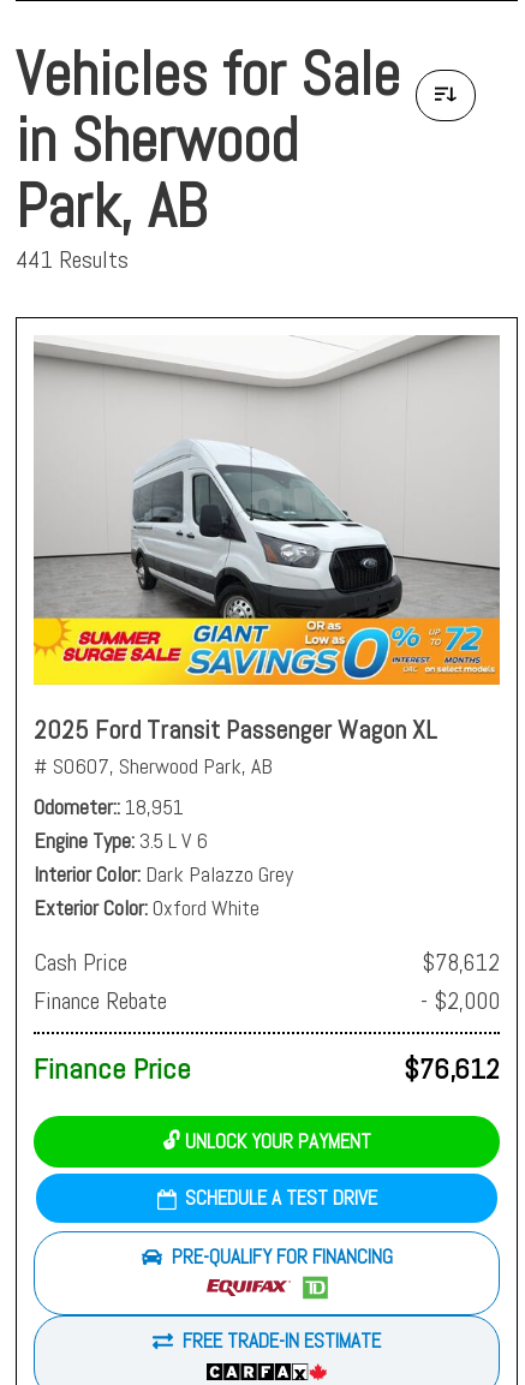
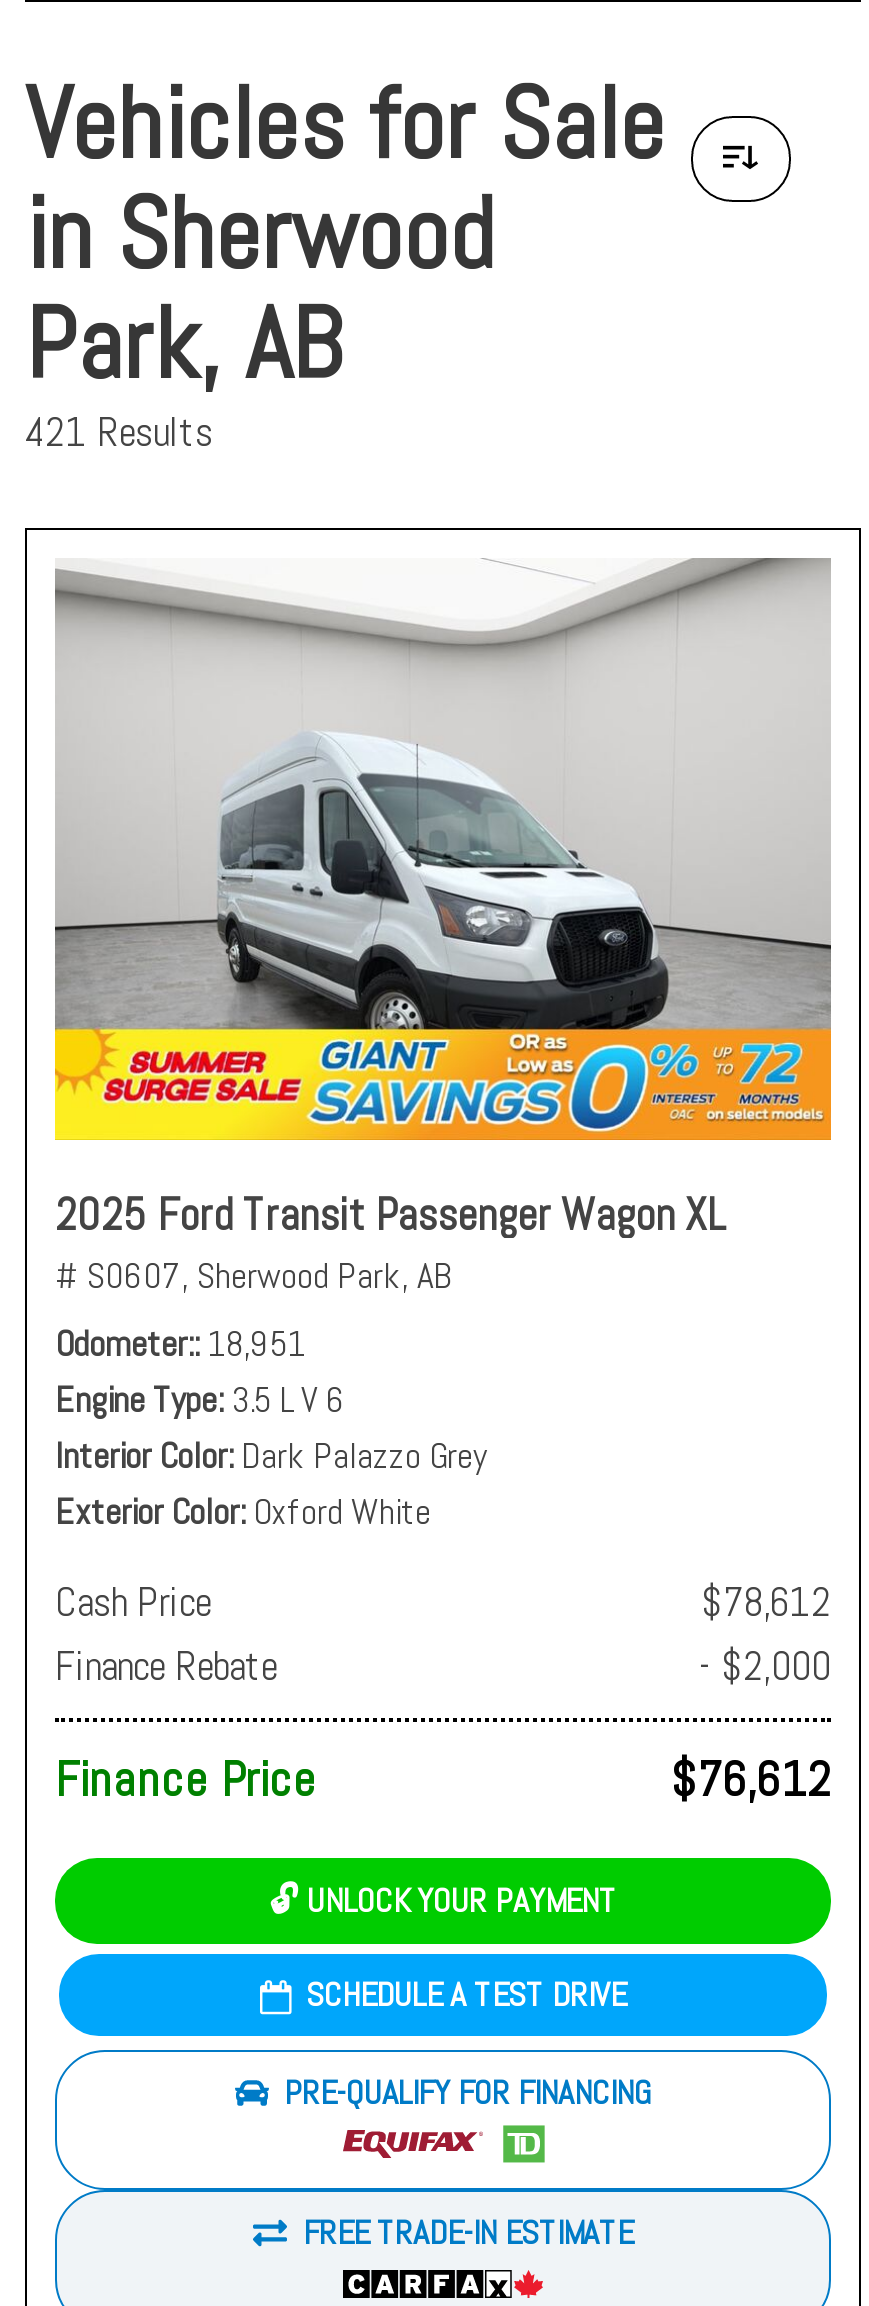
- 441 Results
+ 421 Results
